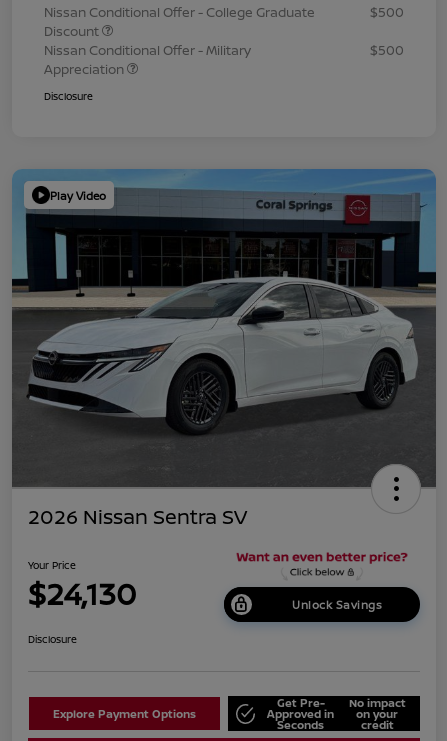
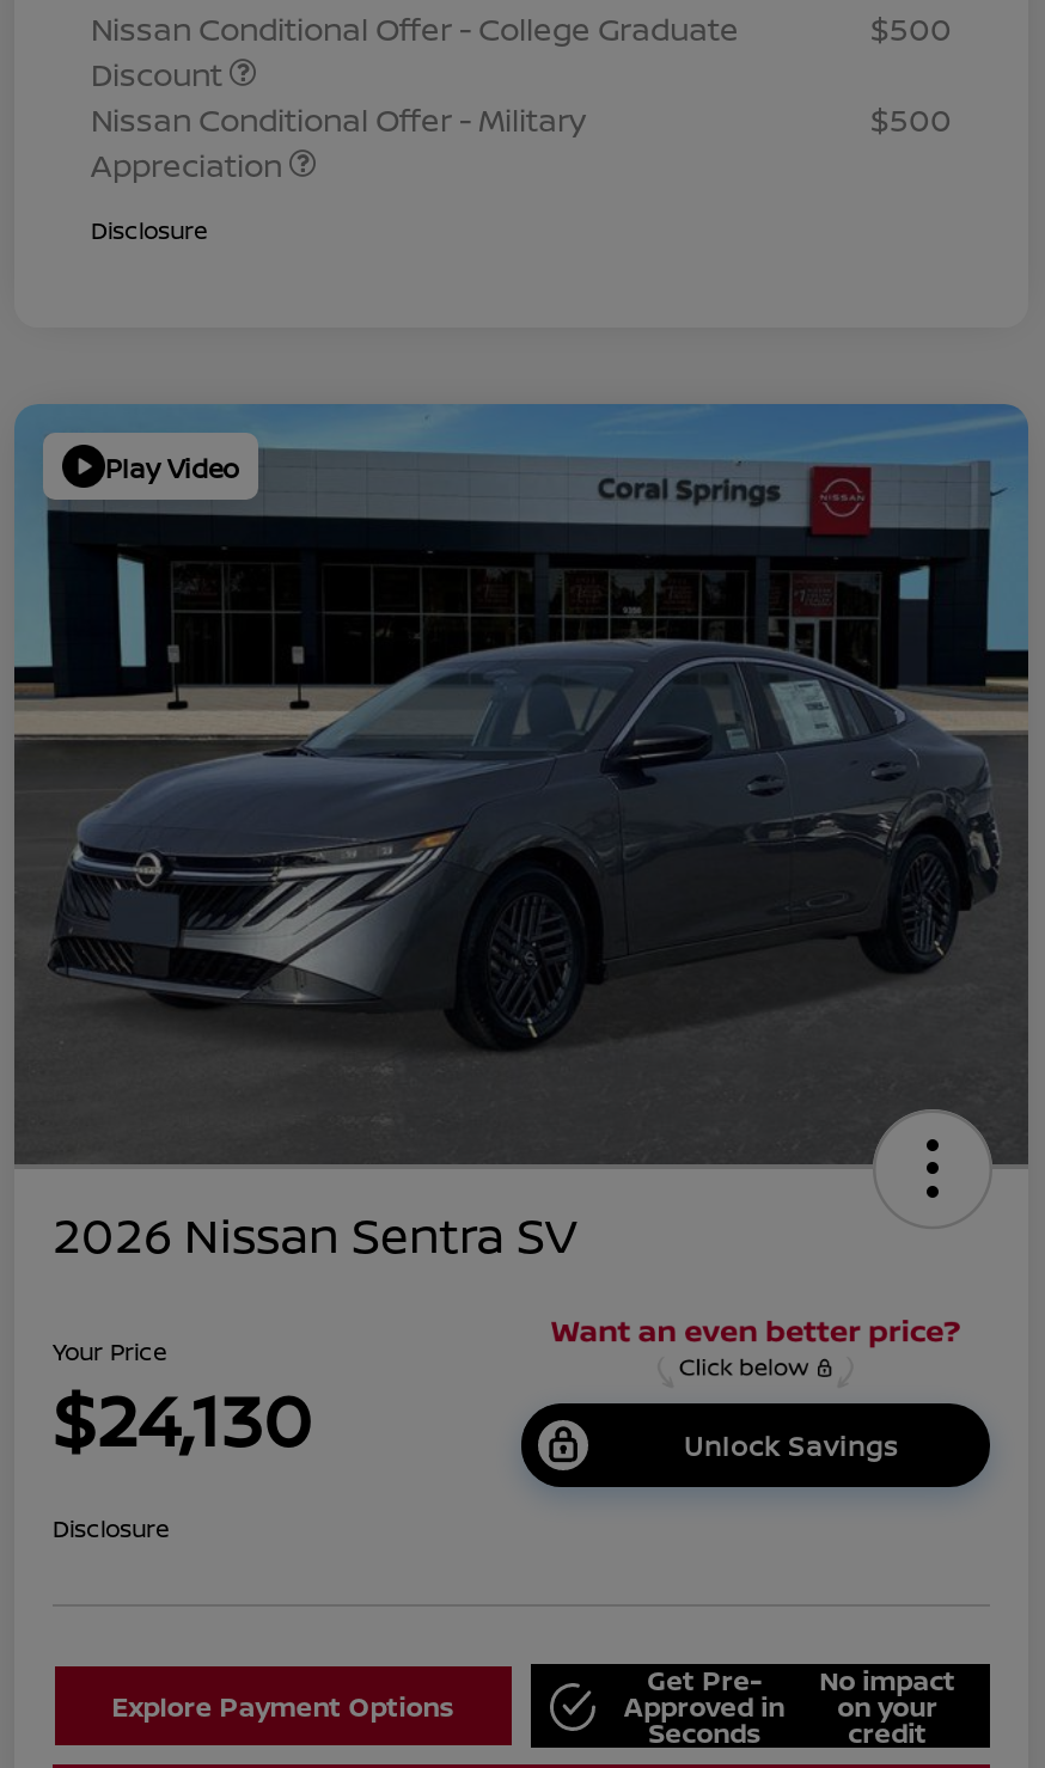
- [image]
+ [image]
